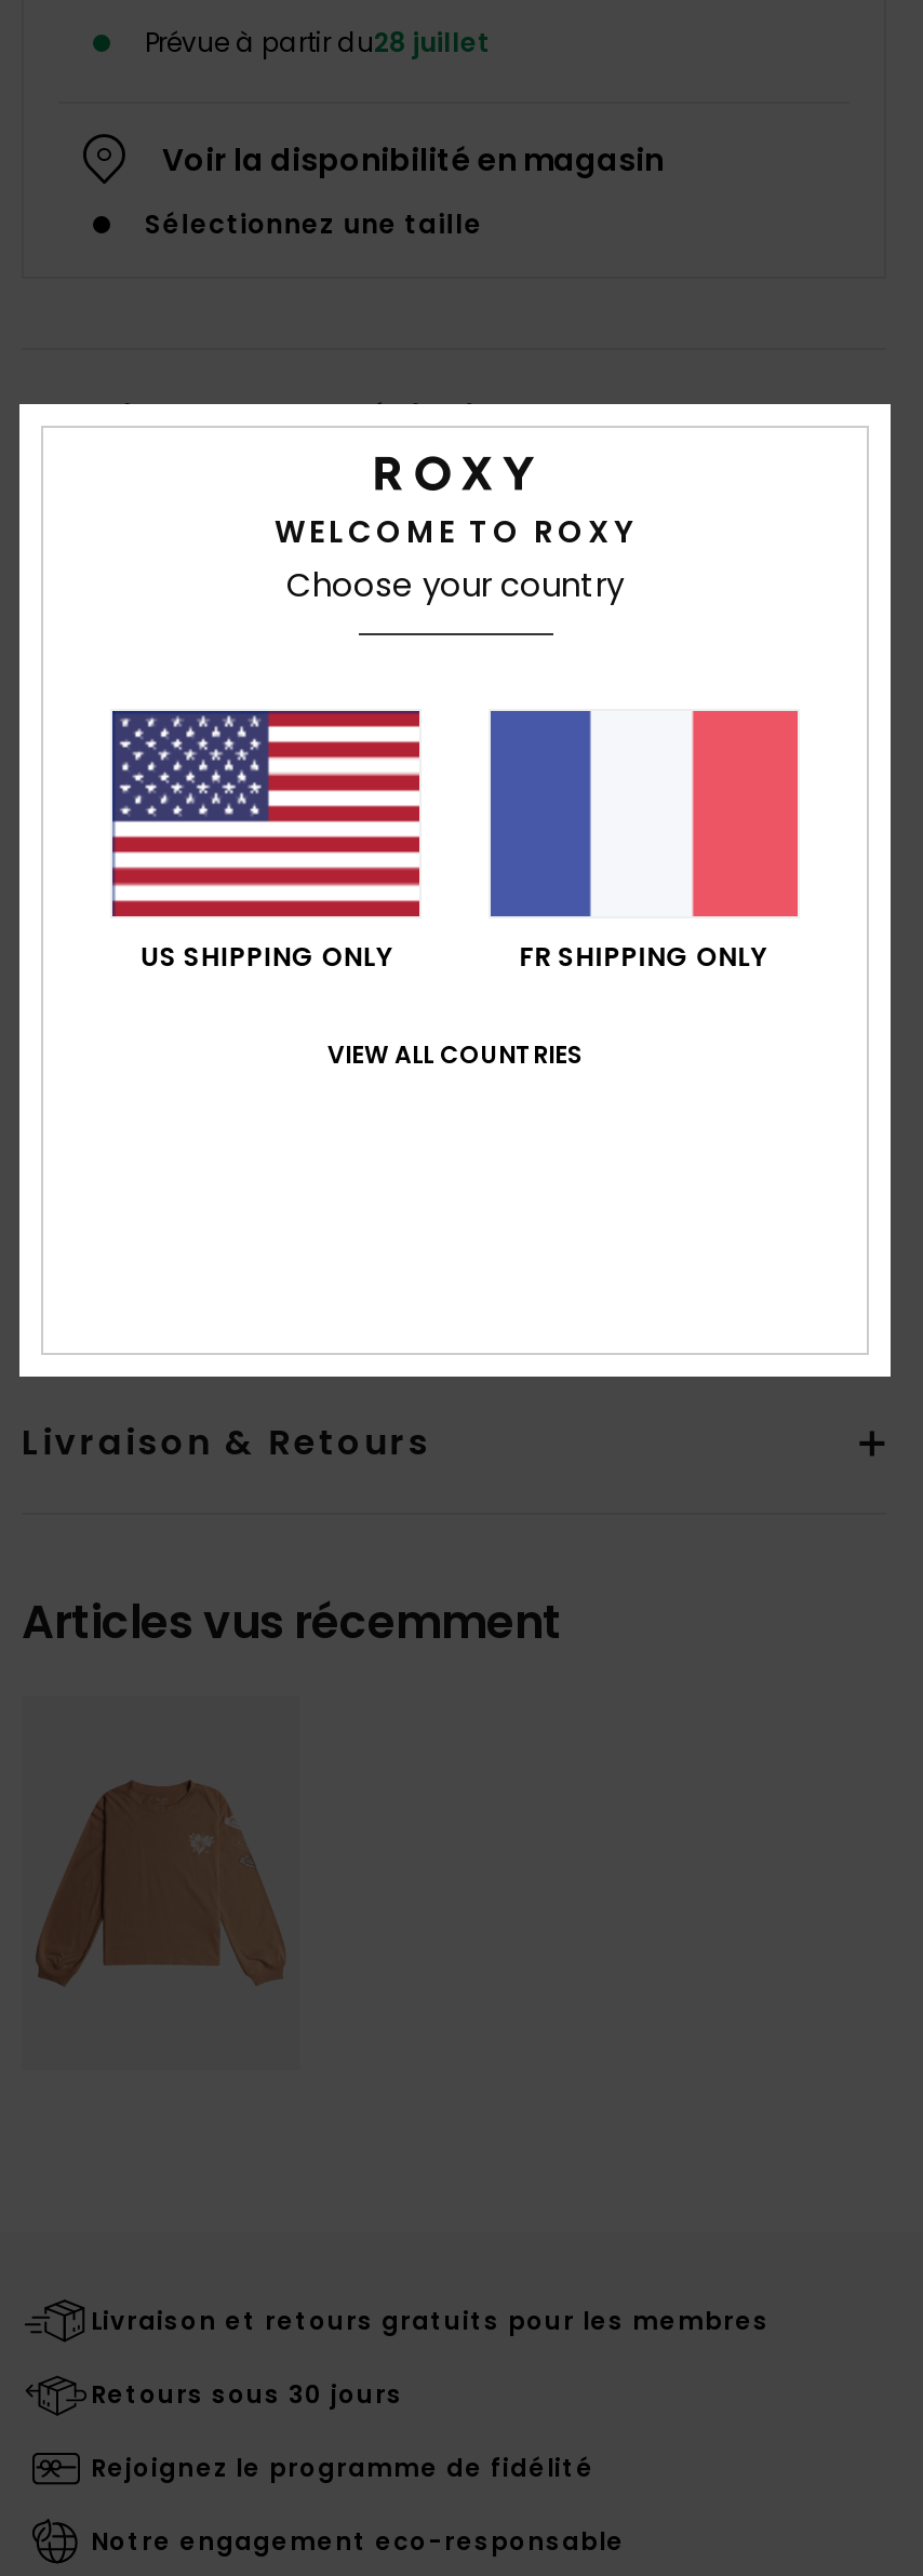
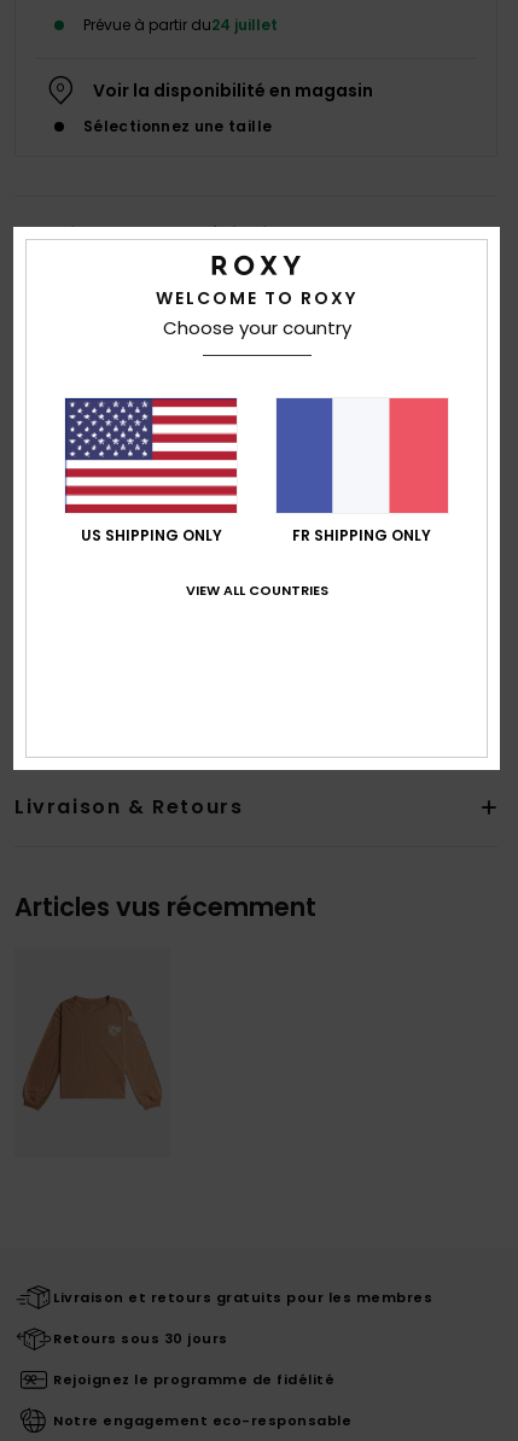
- Prévue à partir du28 juillet
+ Prévue à partir du24 juillet
